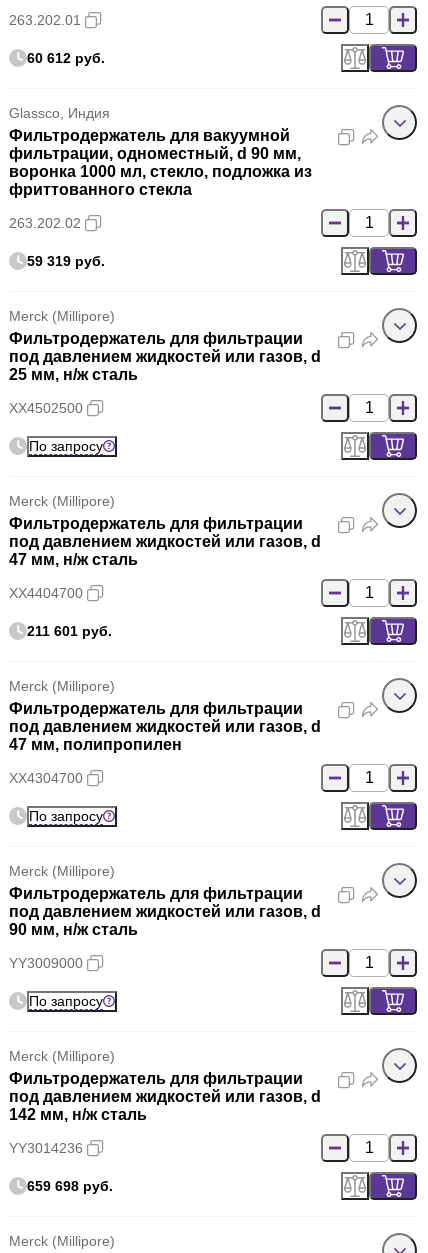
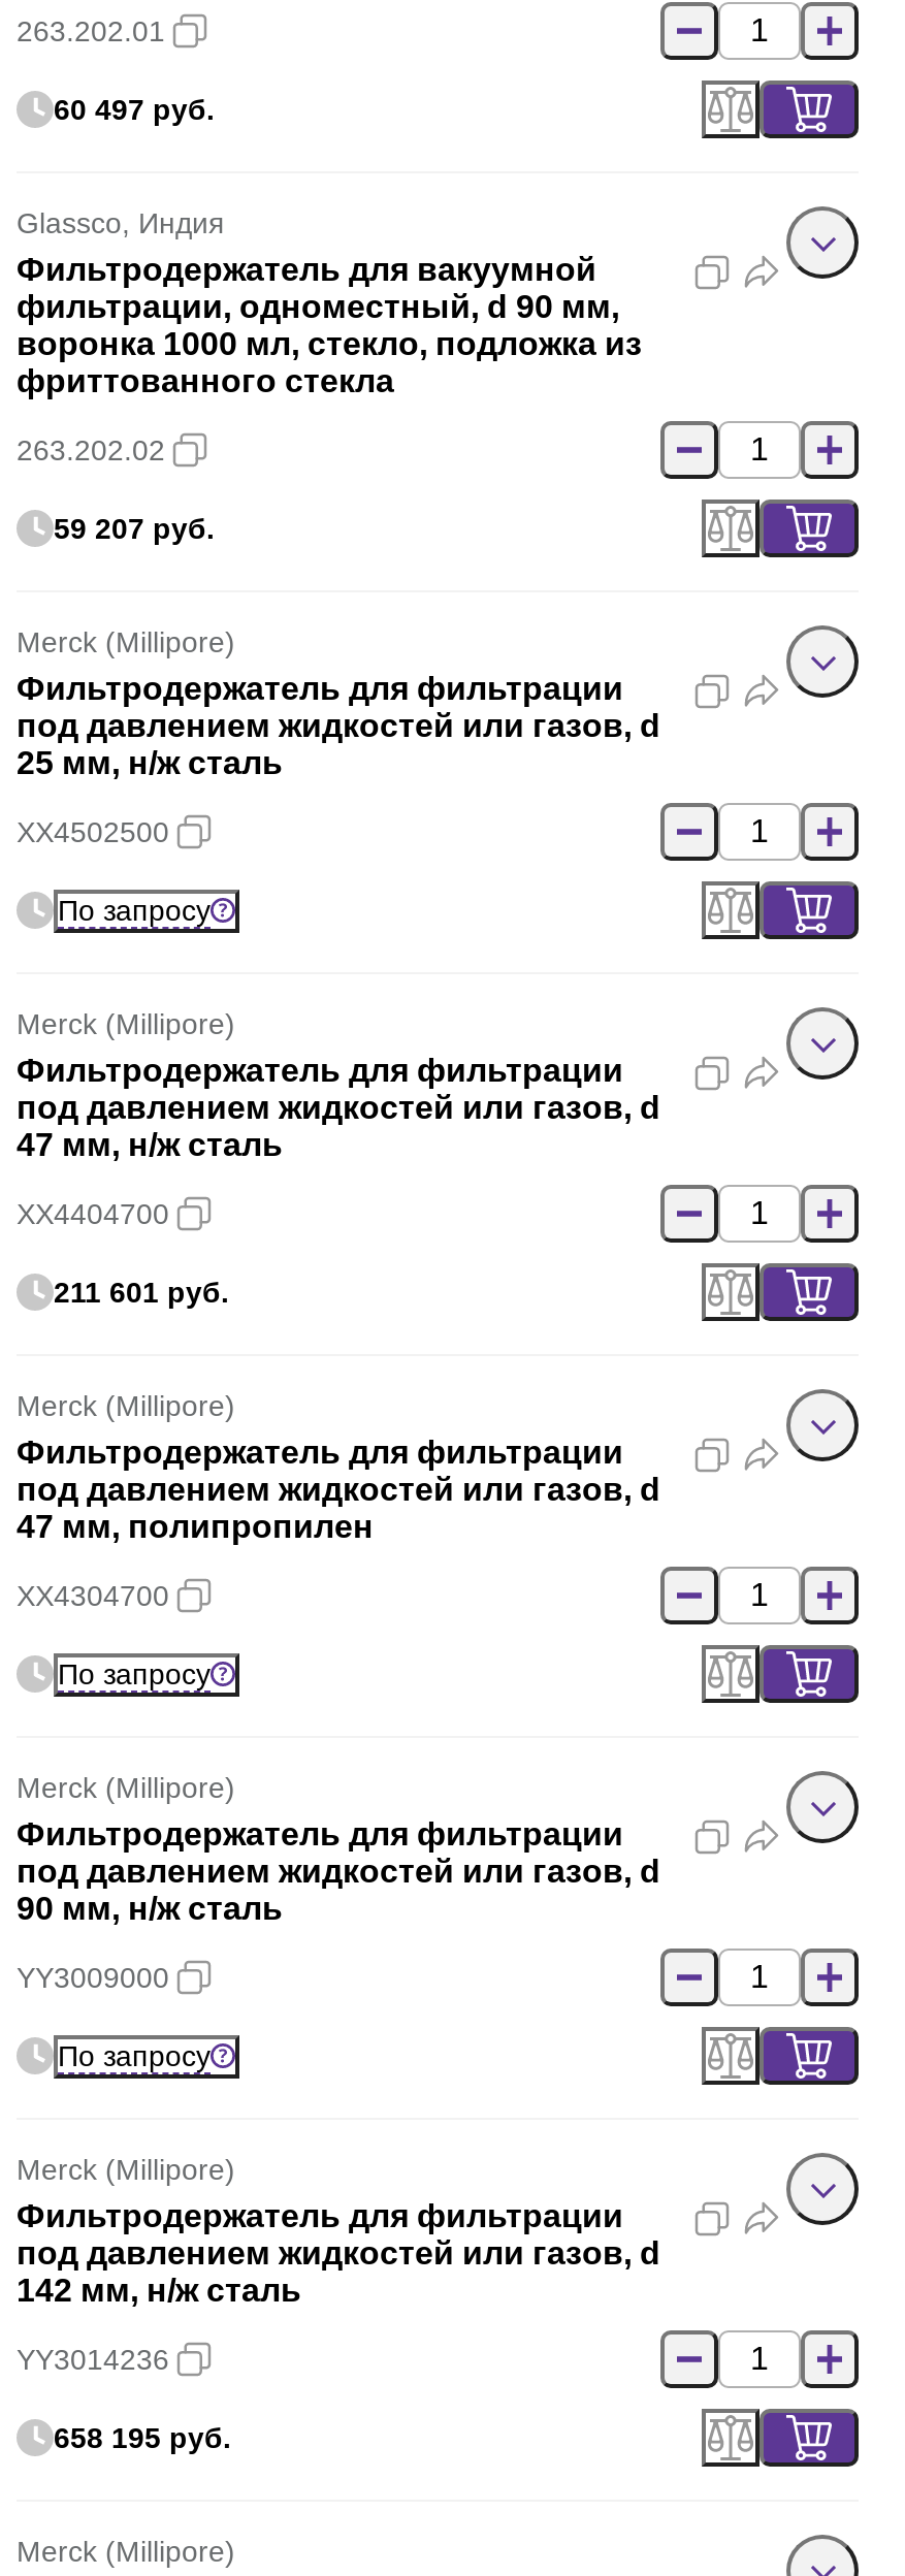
- 60 612 руб.
+ 60 497 руб.

- 59 319 руб.
+ 59 207 руб.

- 659 698 руб.
+ 658 195 руб.
